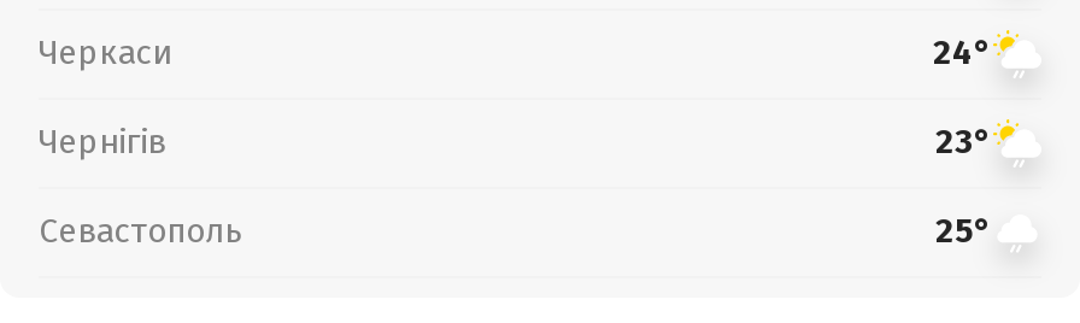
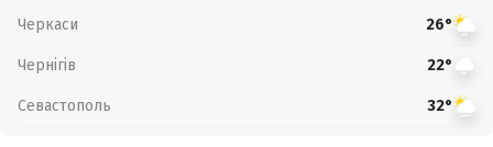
- 24°
+ 26°

- 23°
+ 22°

- 25°
+ 32°
